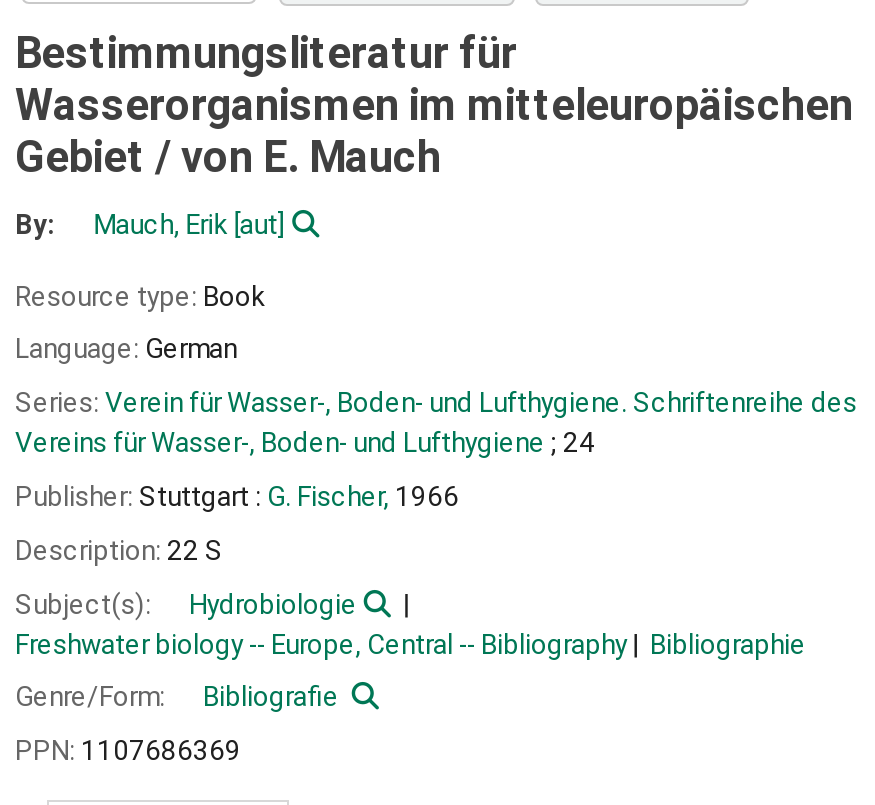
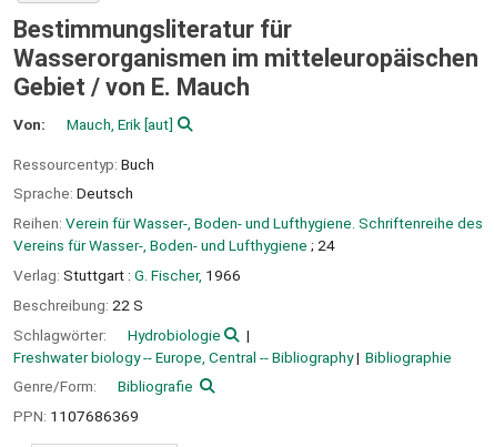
- By:
+ Von:

- Resource type: Book
+ Ressourcentyp: Buch

- Language: German
+ Sprache: Deutsch

- Series: Verein für Wasser-, Boden- und Lufthygiene. Schriftenreihe des
+ Reihen: Verein für Wasser-, Boden- und Lufthygiene. Schriftenreihe des

- Publisher: Stuttgart : G. Fischer, 1966
+ Verlag: Stuttgart : G. Fischer, 1966

- Description: 22 S
+ Beschreibung: 22 S

- Subject(s):
+ Schlagwörter:
